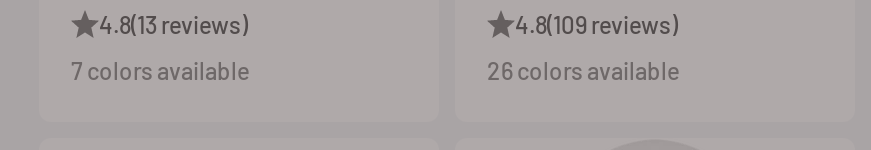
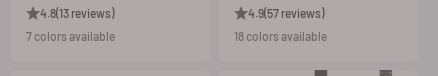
- 4.8(109 reviews)
+ 4.9(57 reviews)

- 26 colors available
+ 18 colors available
